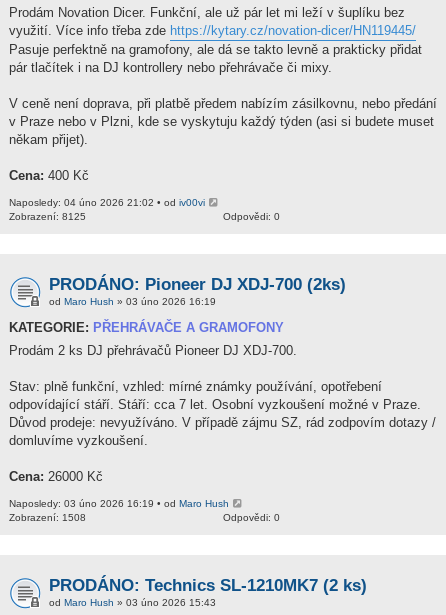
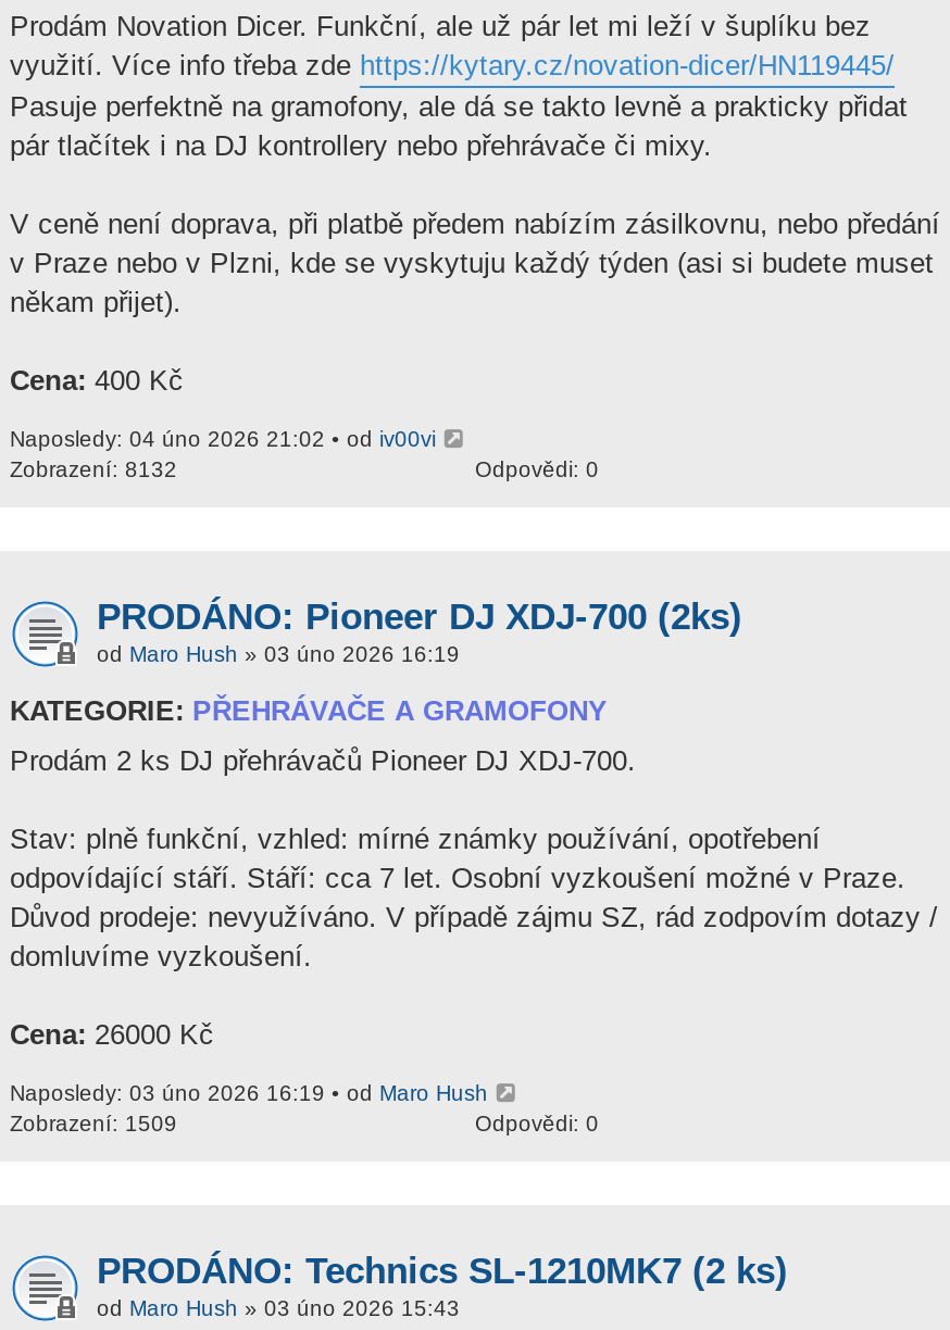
- Zobrazení: 8125
+ Zobrazení: 8132

- Zobrazení: 1508
+ Zobrazení: 1509
